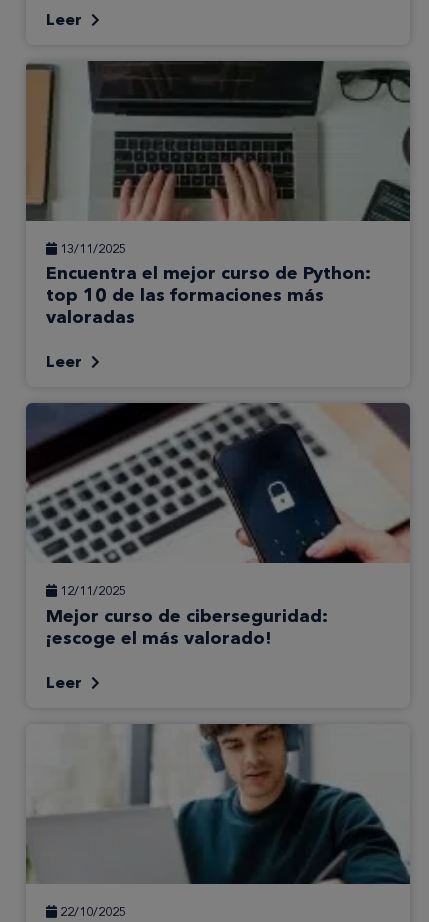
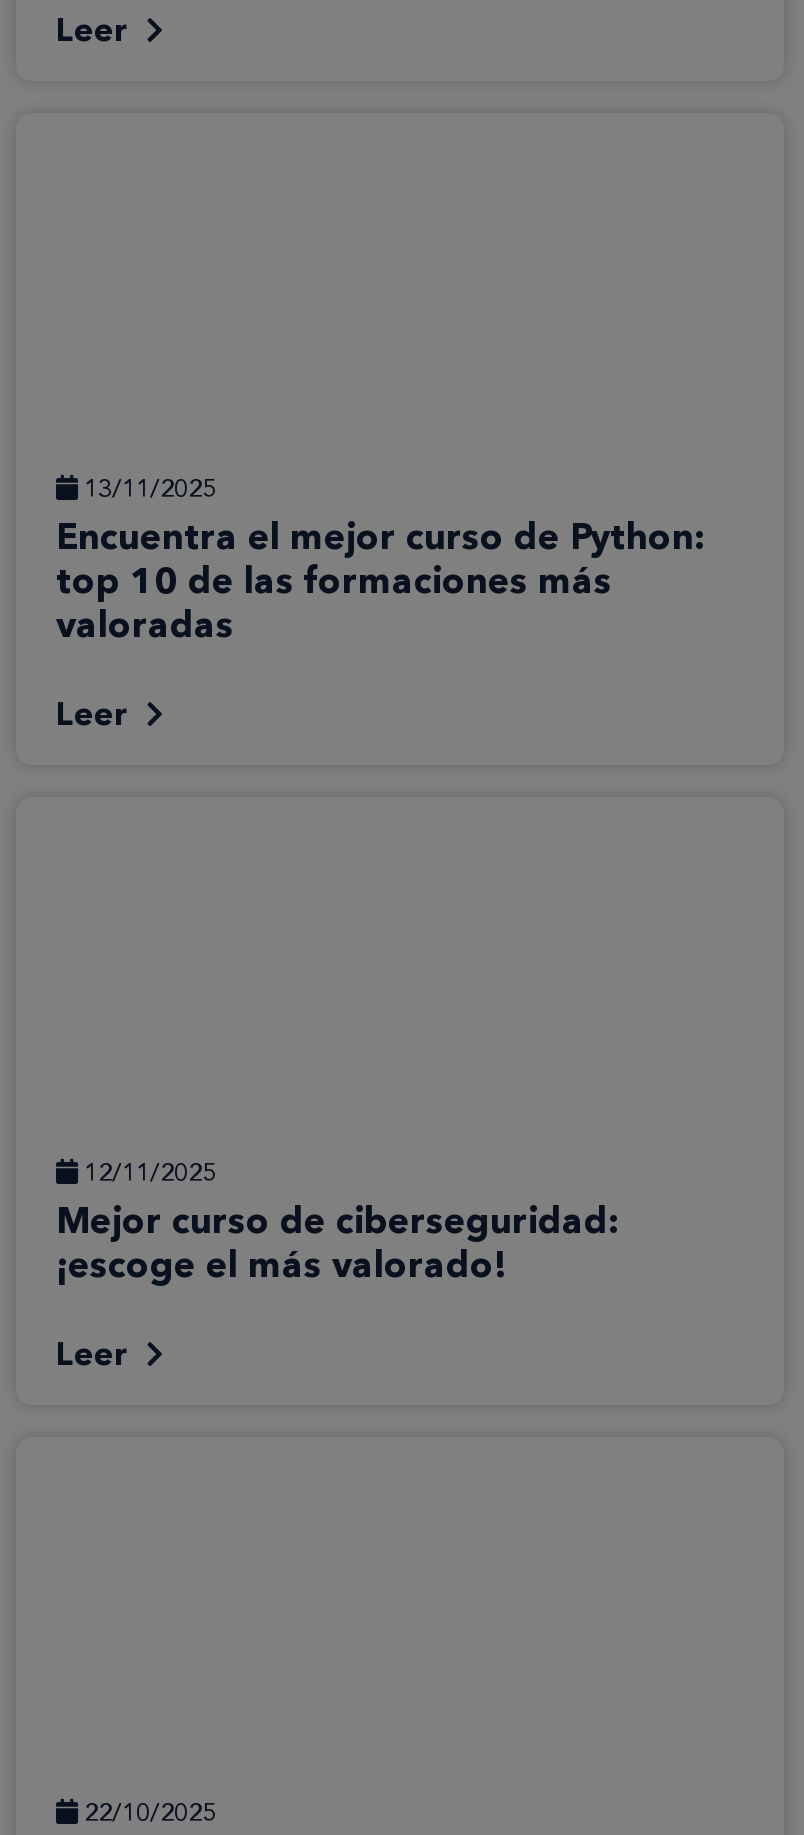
- [image]

- [image]

- [image]
